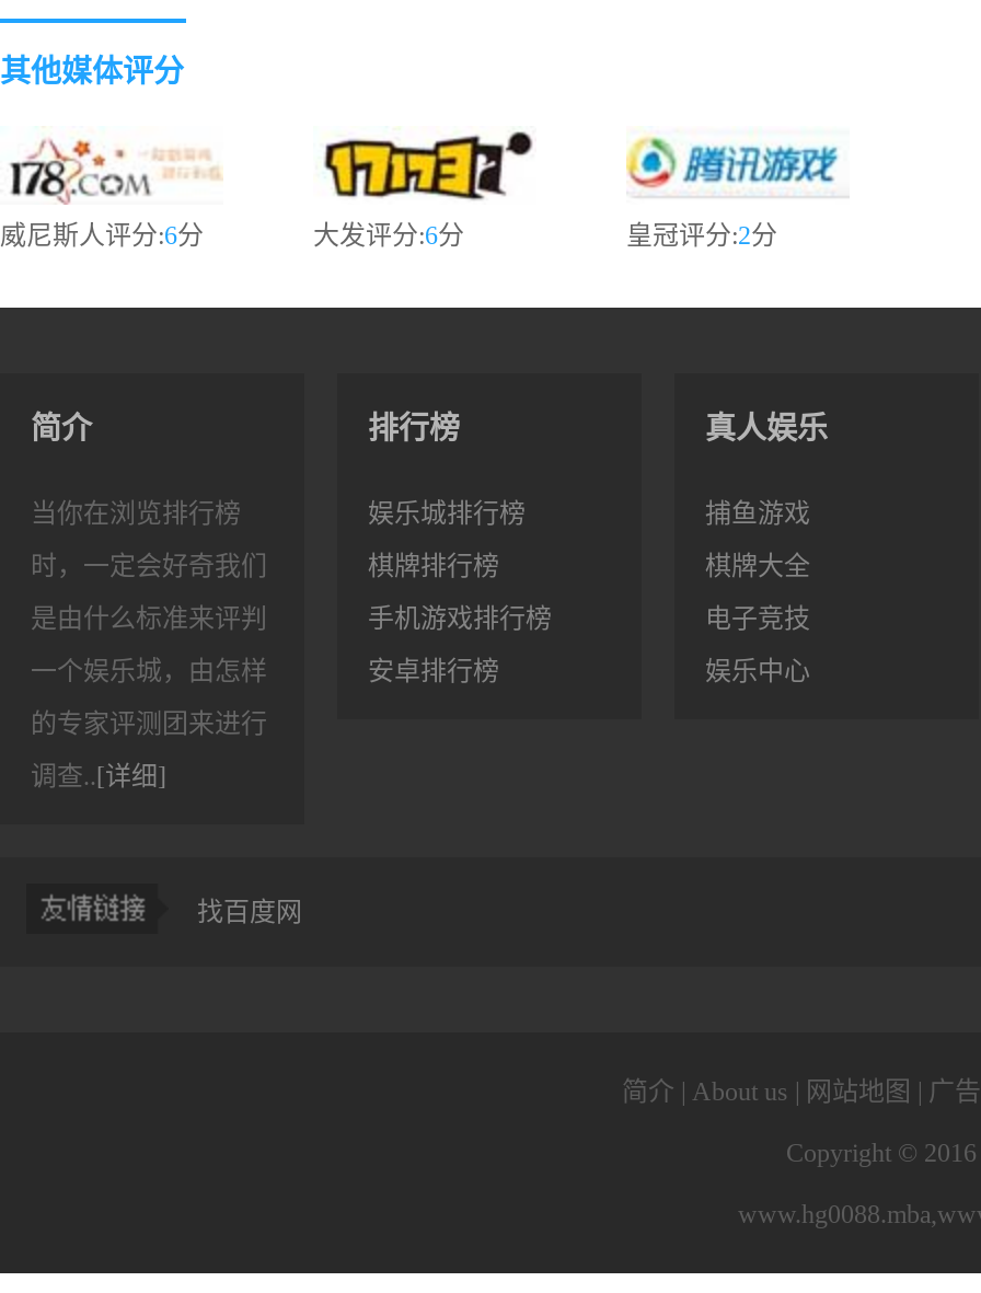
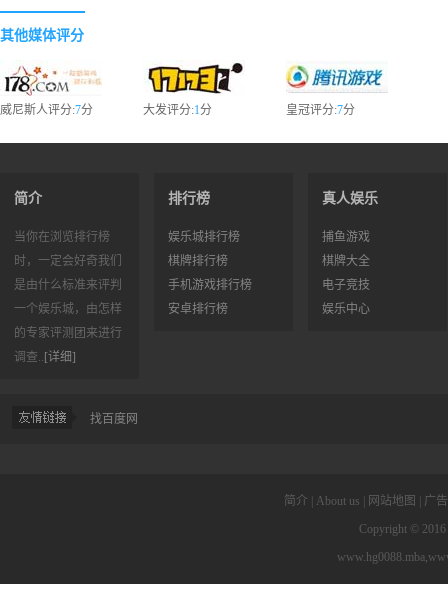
- 威尼斯人评分:6分
+ 威尼斯人评分:7分

- 大发评分:6分
+ 大发评分:1分

- 皇冠评分:2分
+ 皇冠评分:7分
